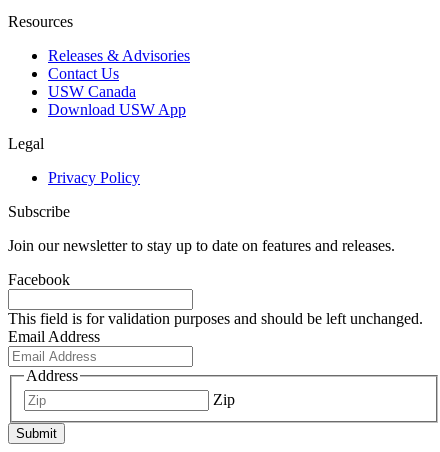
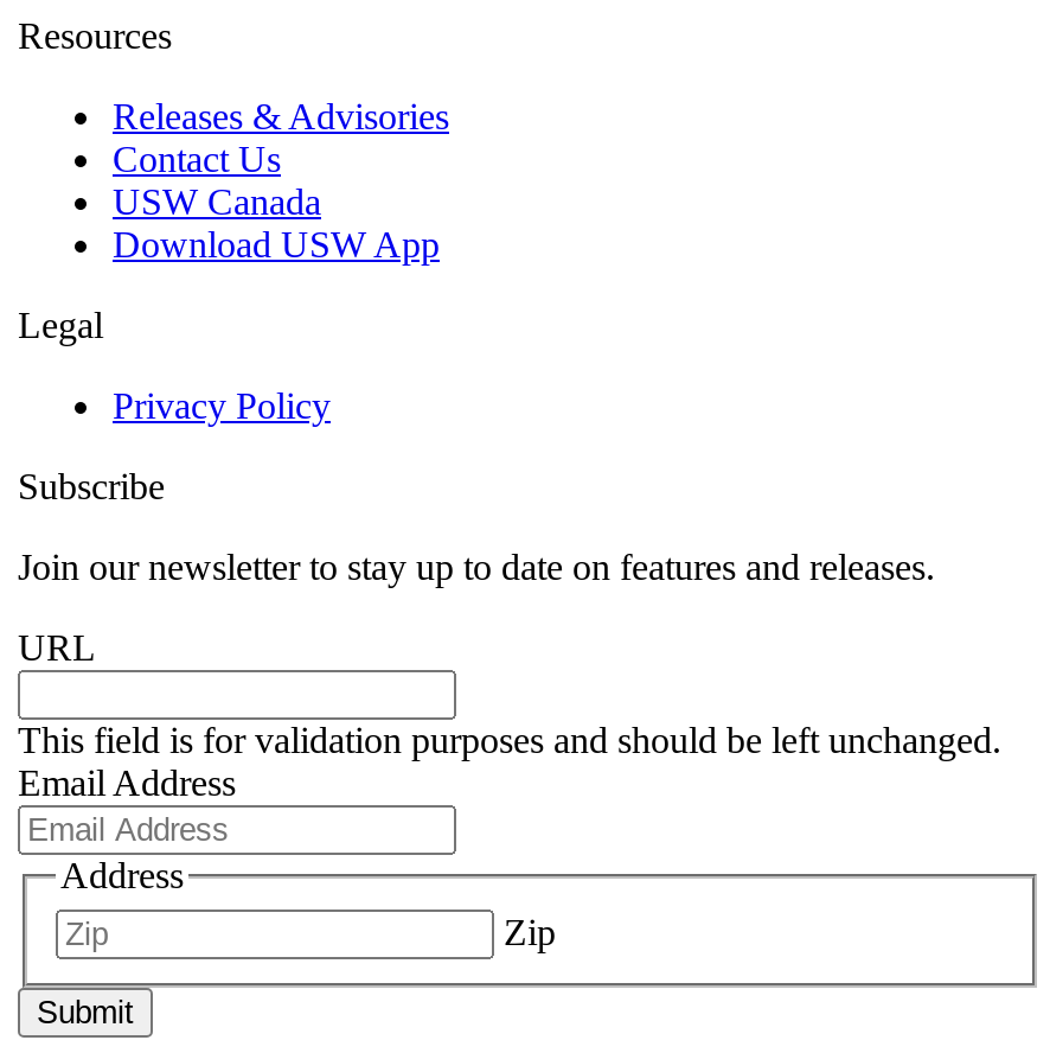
- Facebook
+ URL
